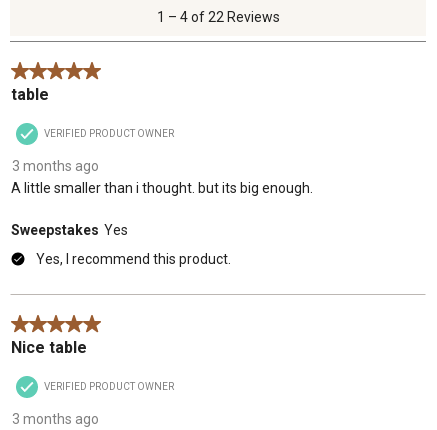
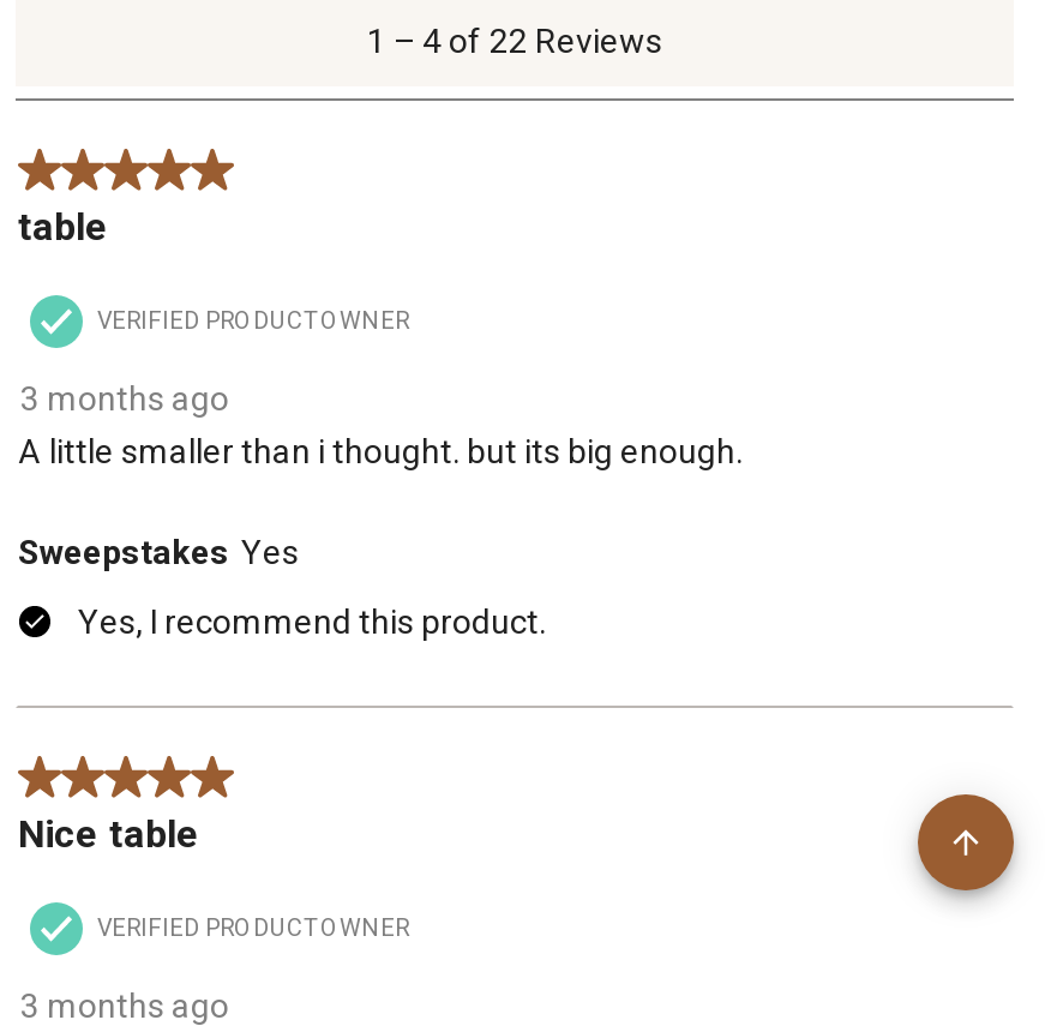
+ [image]
